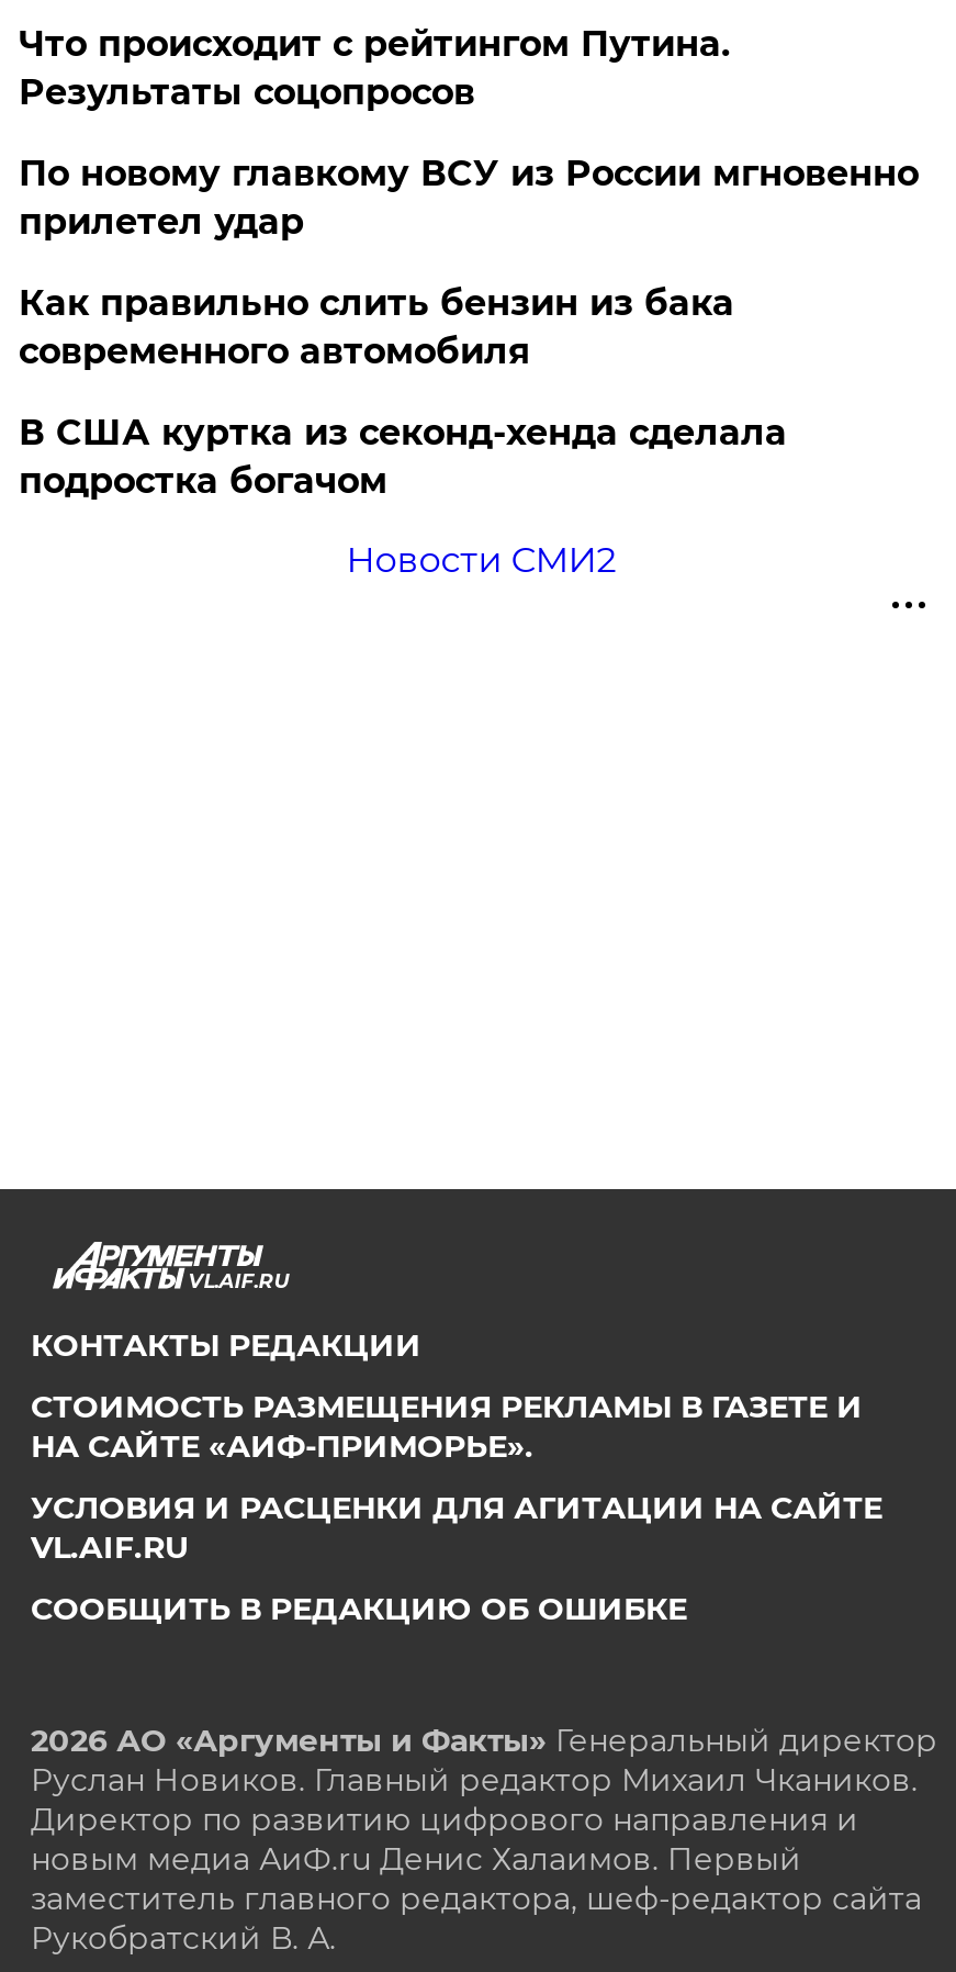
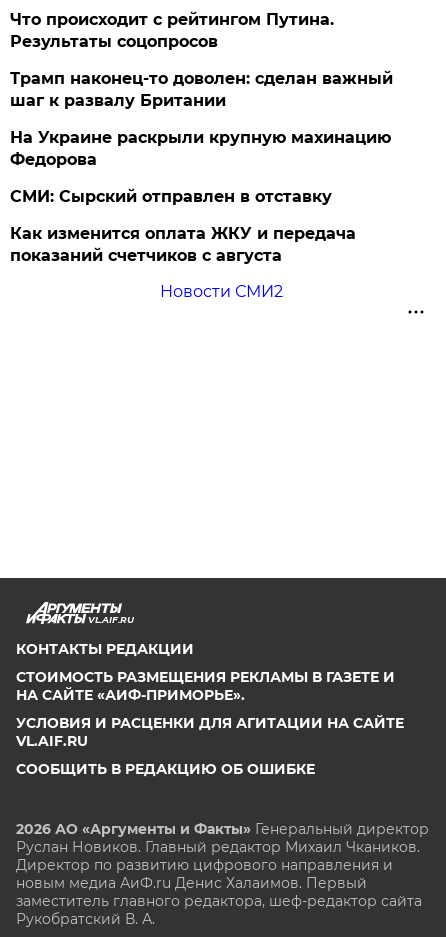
- По новому главкому ВСУ из России мгновенно
- прилетел удар
- Как правильно слить бензин из бака
- современного автомобиля
- В США куртка из секонд-хенда сделала
- подростка богачом
+ Трамп наконец-то доволен: сделан важный
+ шаг к развалу Британии
+ На Украине раскрыли крупную махинацию
+ Федорова
+ СМИ: Сырский отправлен в отставку
+ Как изменится оплата ЖКУ и передача
+ показаний счетчиков с августа
